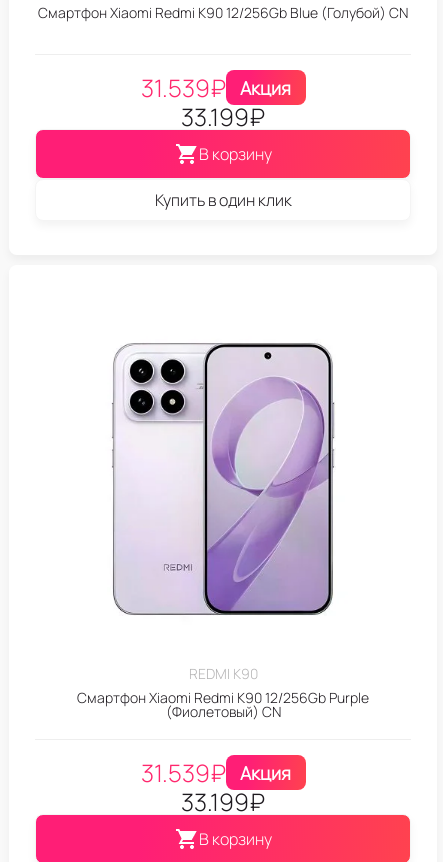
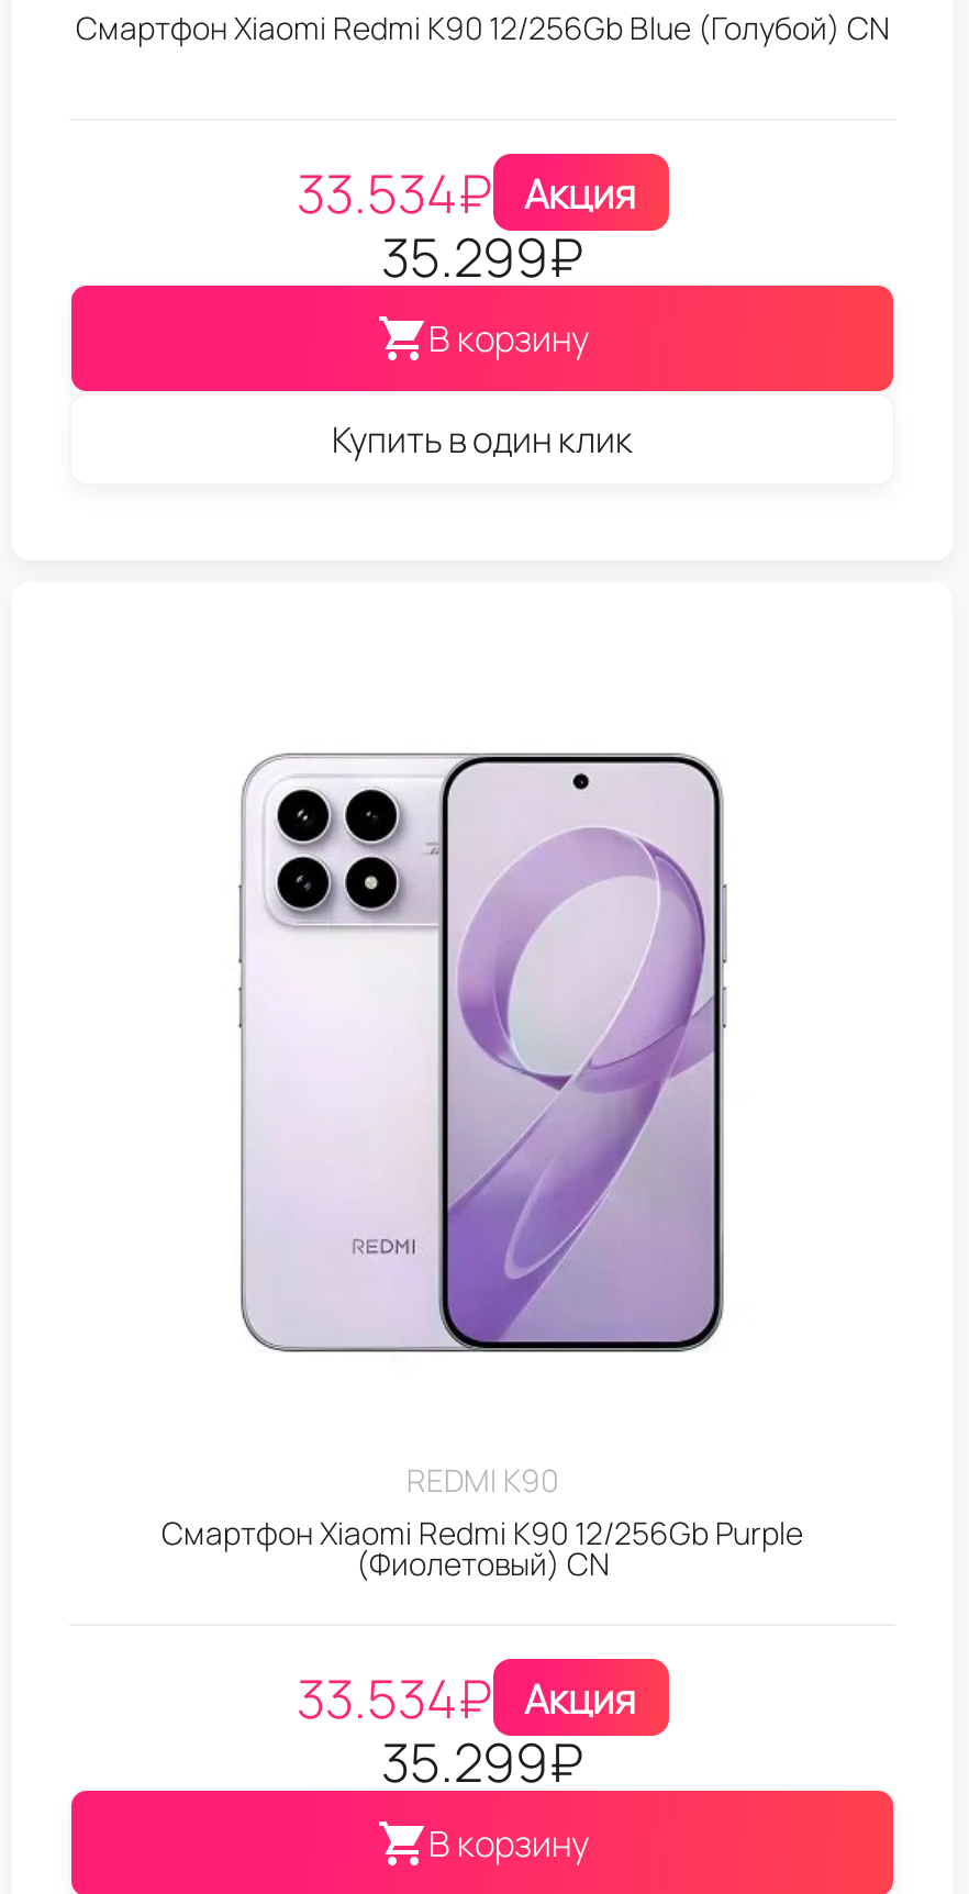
- 31.539₽ Акция
+ 33.534₽ Акция

- 33.199₽
+ 35.299₽

- 31.539₽ Акция
+ 33.534₽ Акция

- 33.199₽
+ 35.299₽
